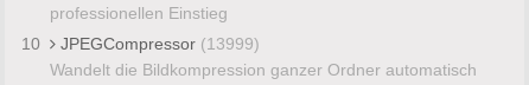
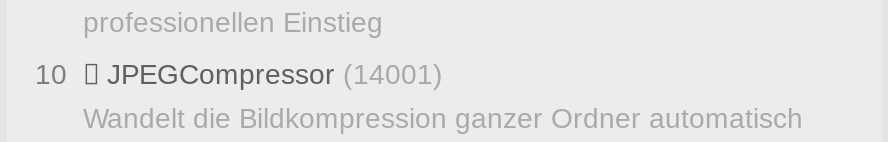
- JPEGCompressor (13999)
+ JPEGCompressor (14001)
